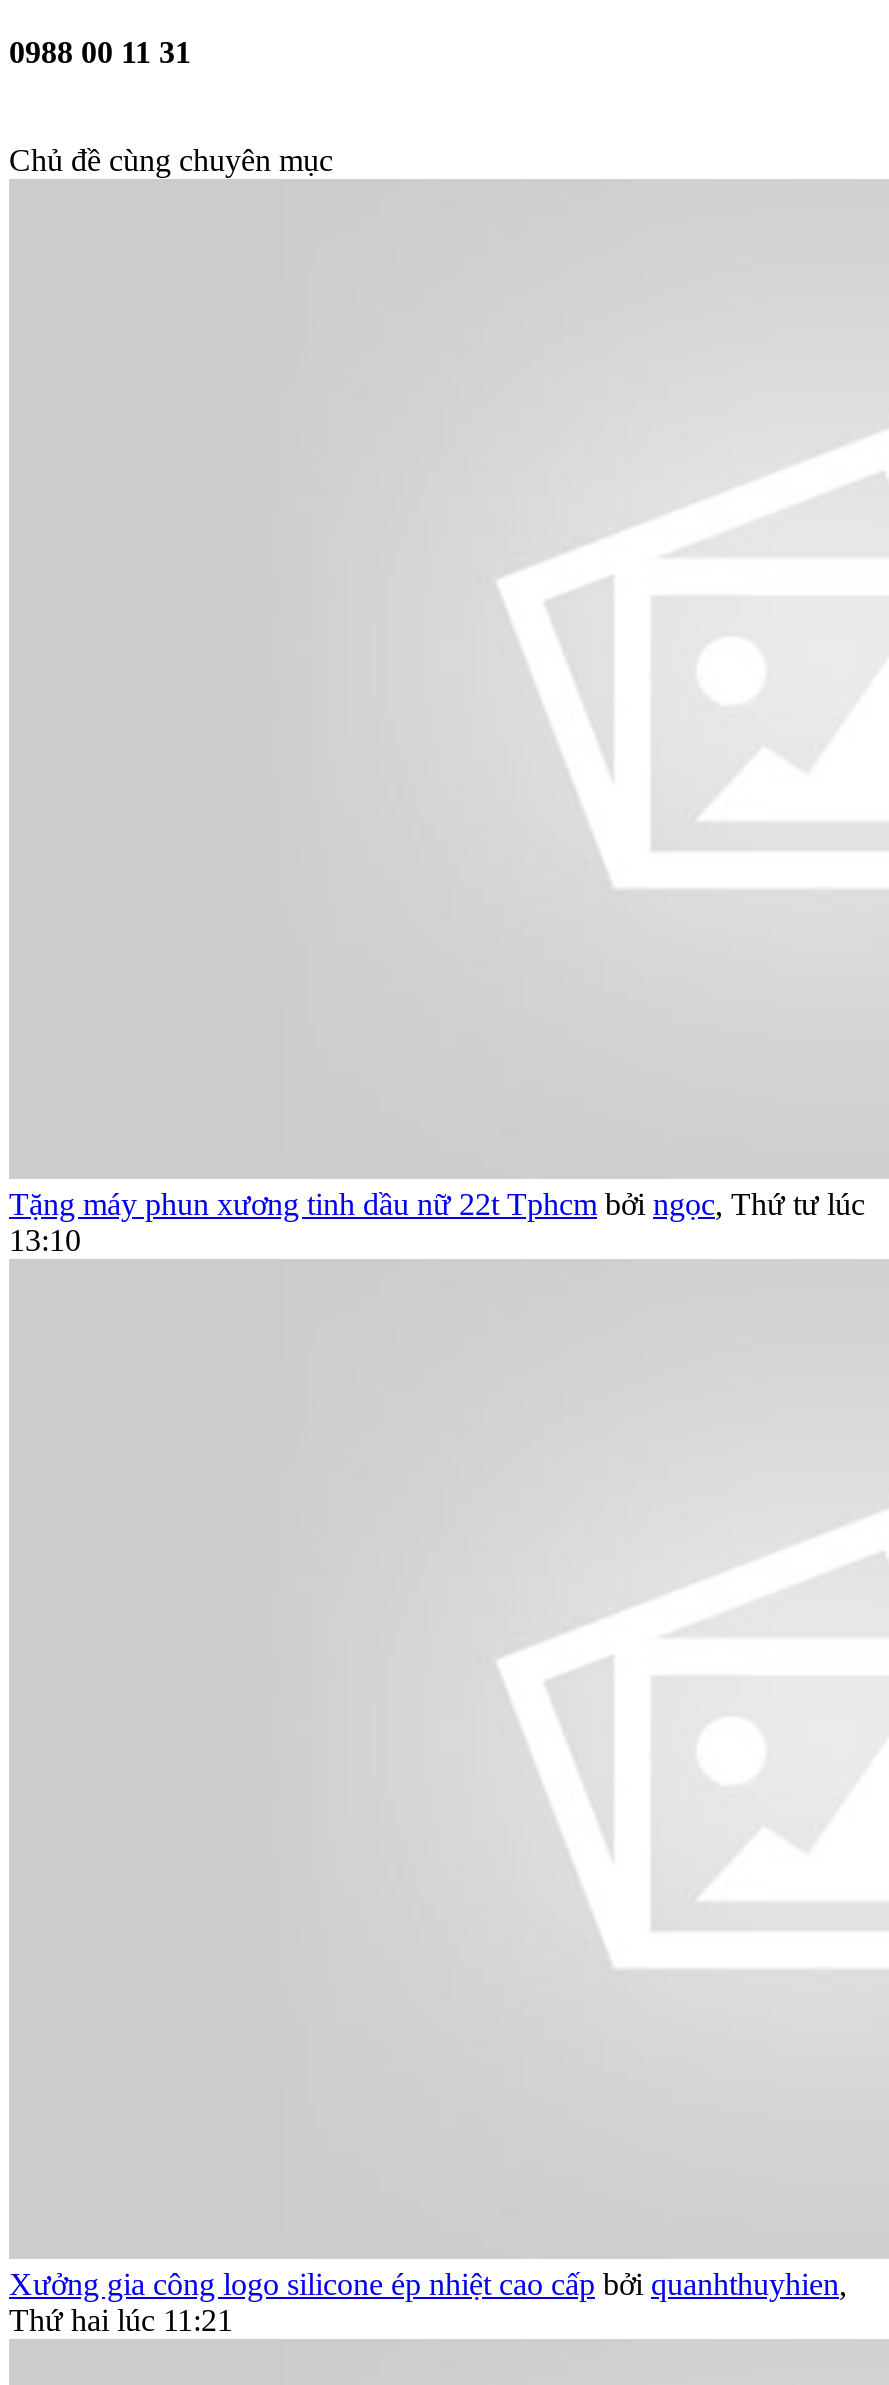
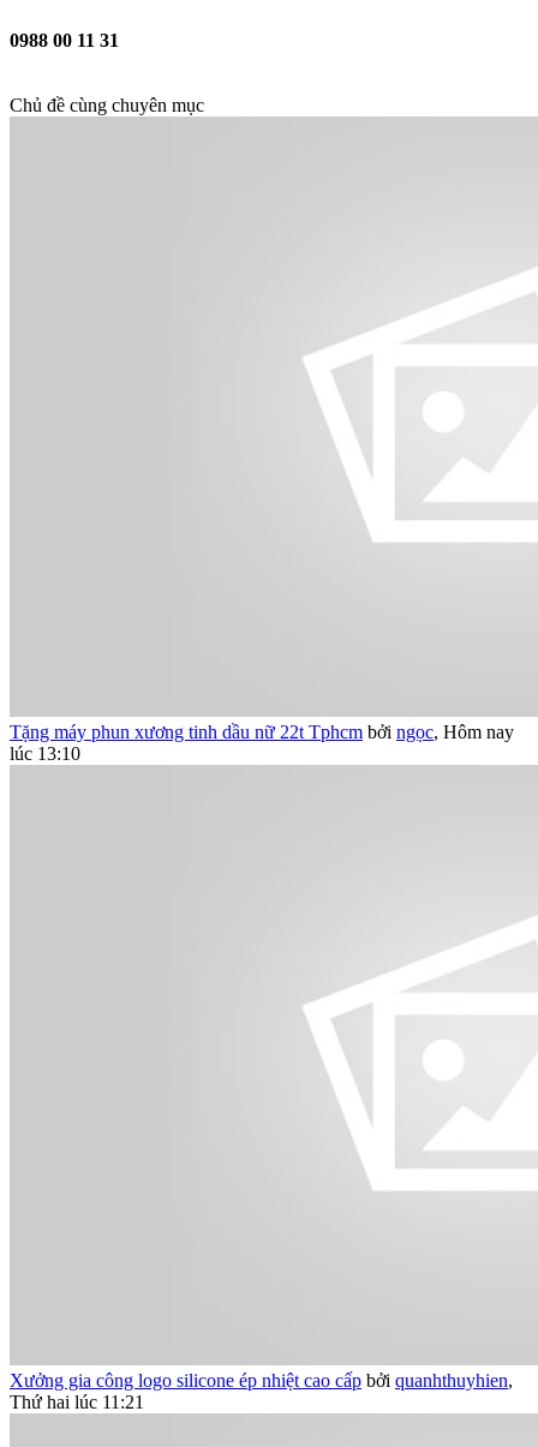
- Tặng máy phun xương tinh dầu nữ 22t Tphcm bởi ngọc, Thứ tư lúc
- 13:10
+ Tặng máy phun xương tinh dầu nữ 22t Tphcm bởi ngọc, Hôm nay
+ lúc 13:10
